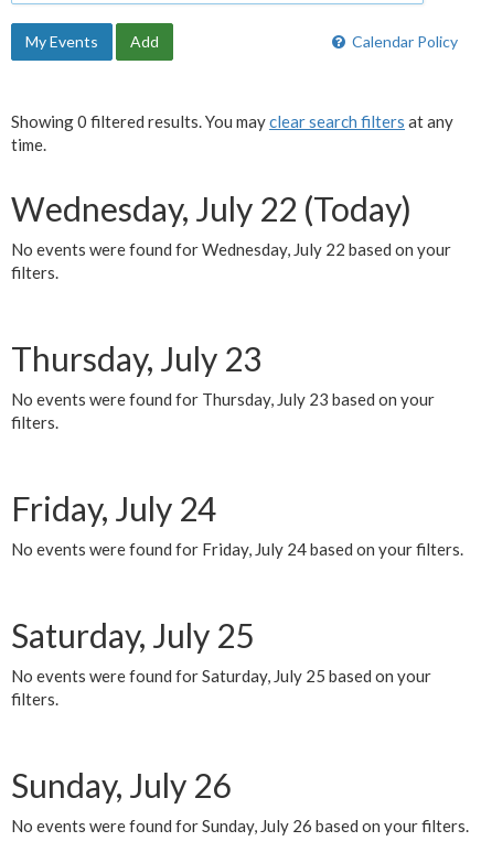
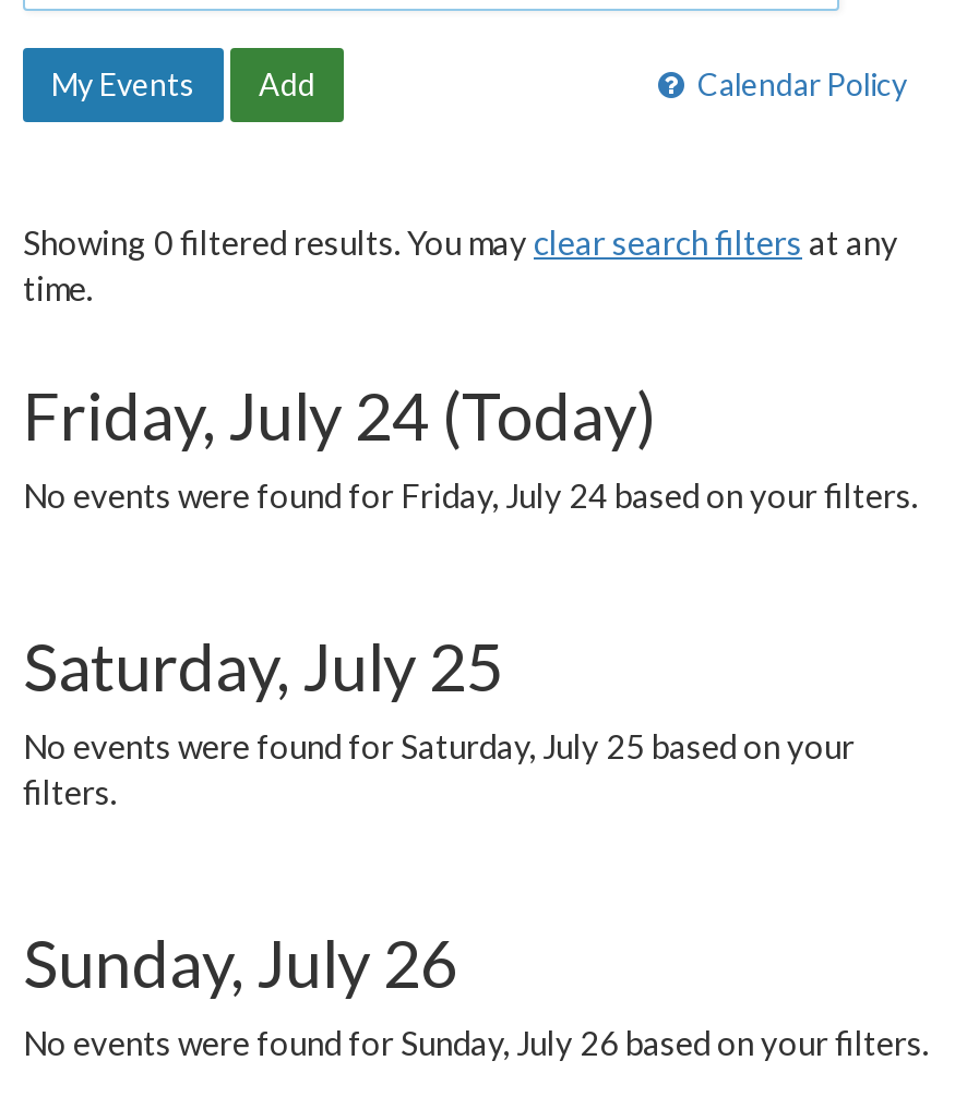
- Wednesday, July 22 (Today)
- No events were found for Wednesday, July 22 based on your
- filters.
- Thursday, July 23
- No events were found for Thursday, July 23 based on your
- filters.
- Friday, July 24
+ Friday, July 24 (Today)
